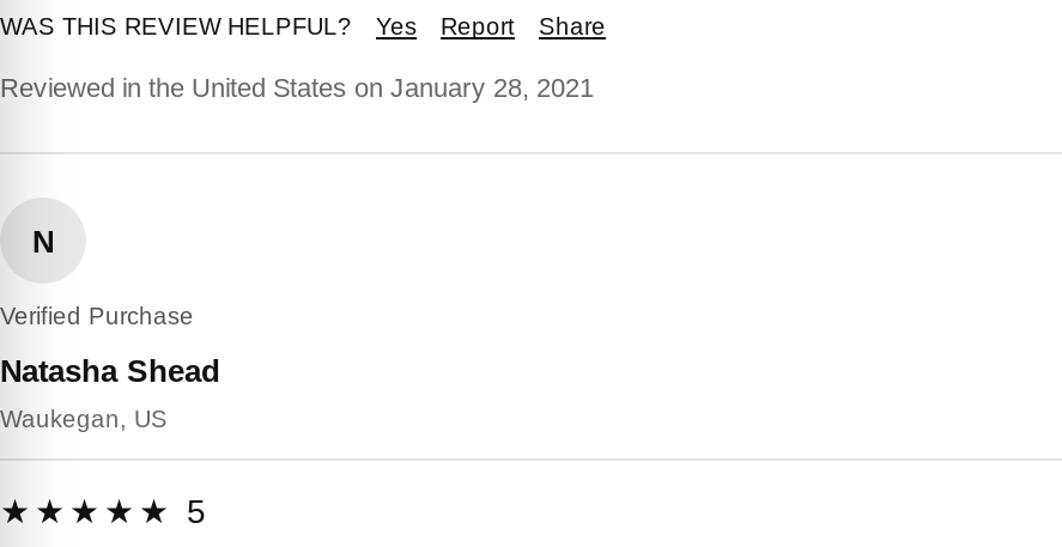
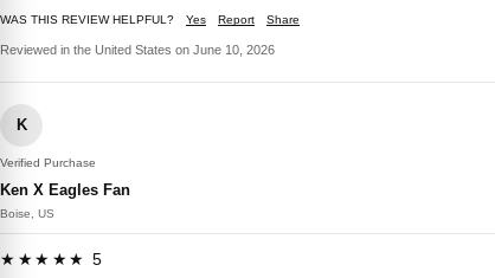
- Reviewed in the United States on January 28, 2021
+ Reviewed in the United States on June 10, 2026

- N
+ K

- Natasha Shead
+ Ken X Eagles Fan

- Waukegan, US
+ Boise, US
